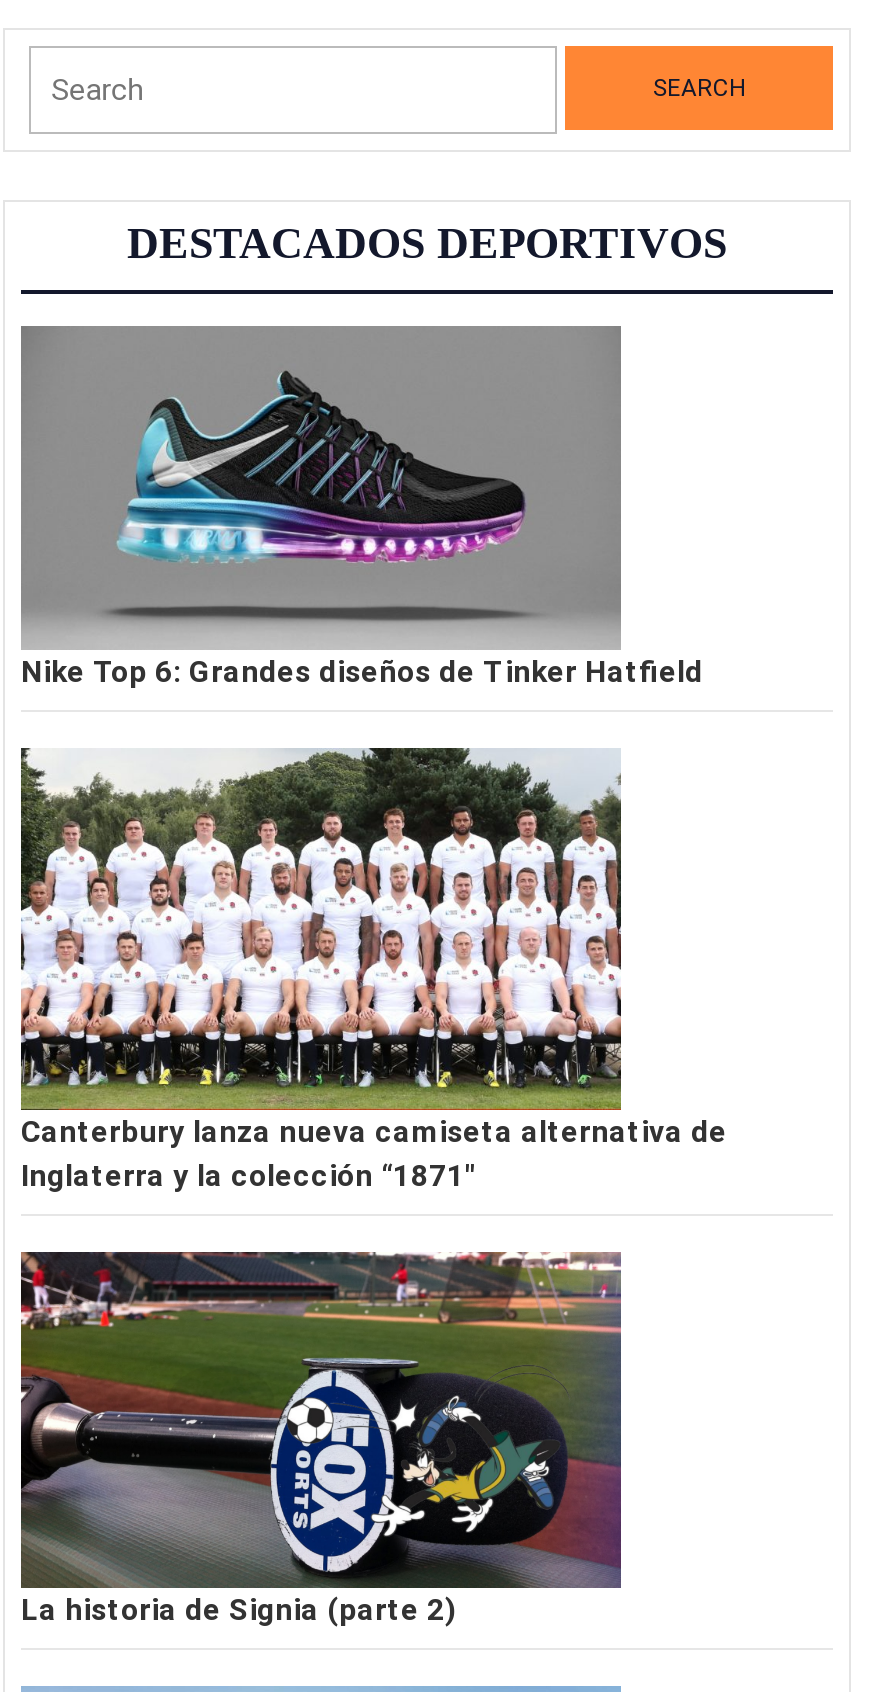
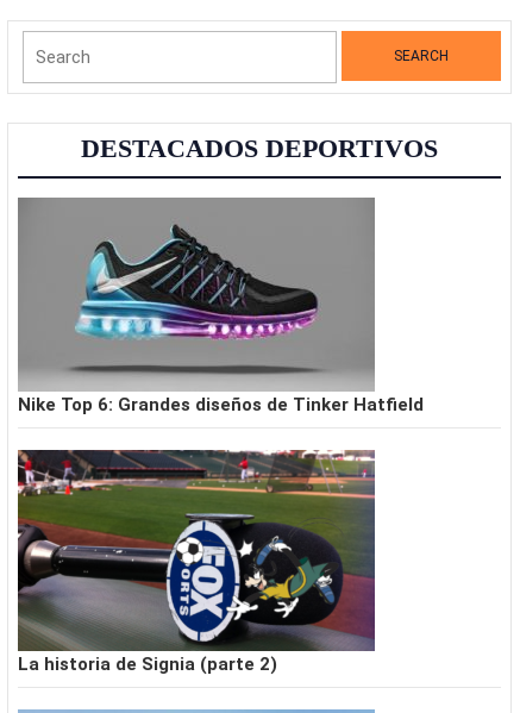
- [image]
- Canterbury lanza nueva camiseta alternativa de
- Inglaterra y la colección “1871″
